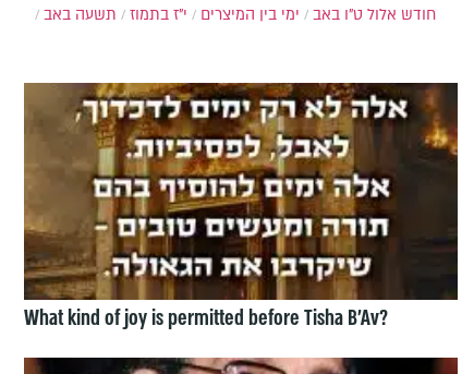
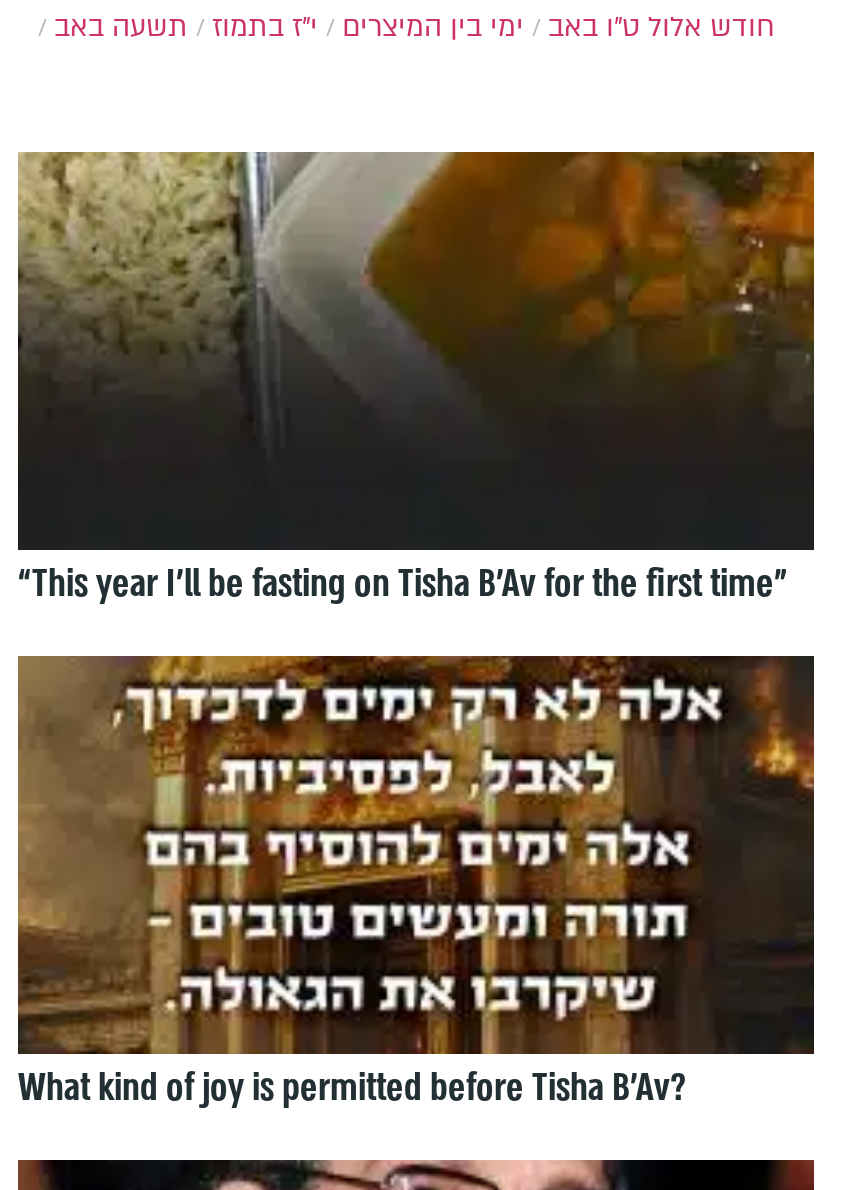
+ [image]
+ “This year I’ll be fasting on Tisha B’Av for the first time”
